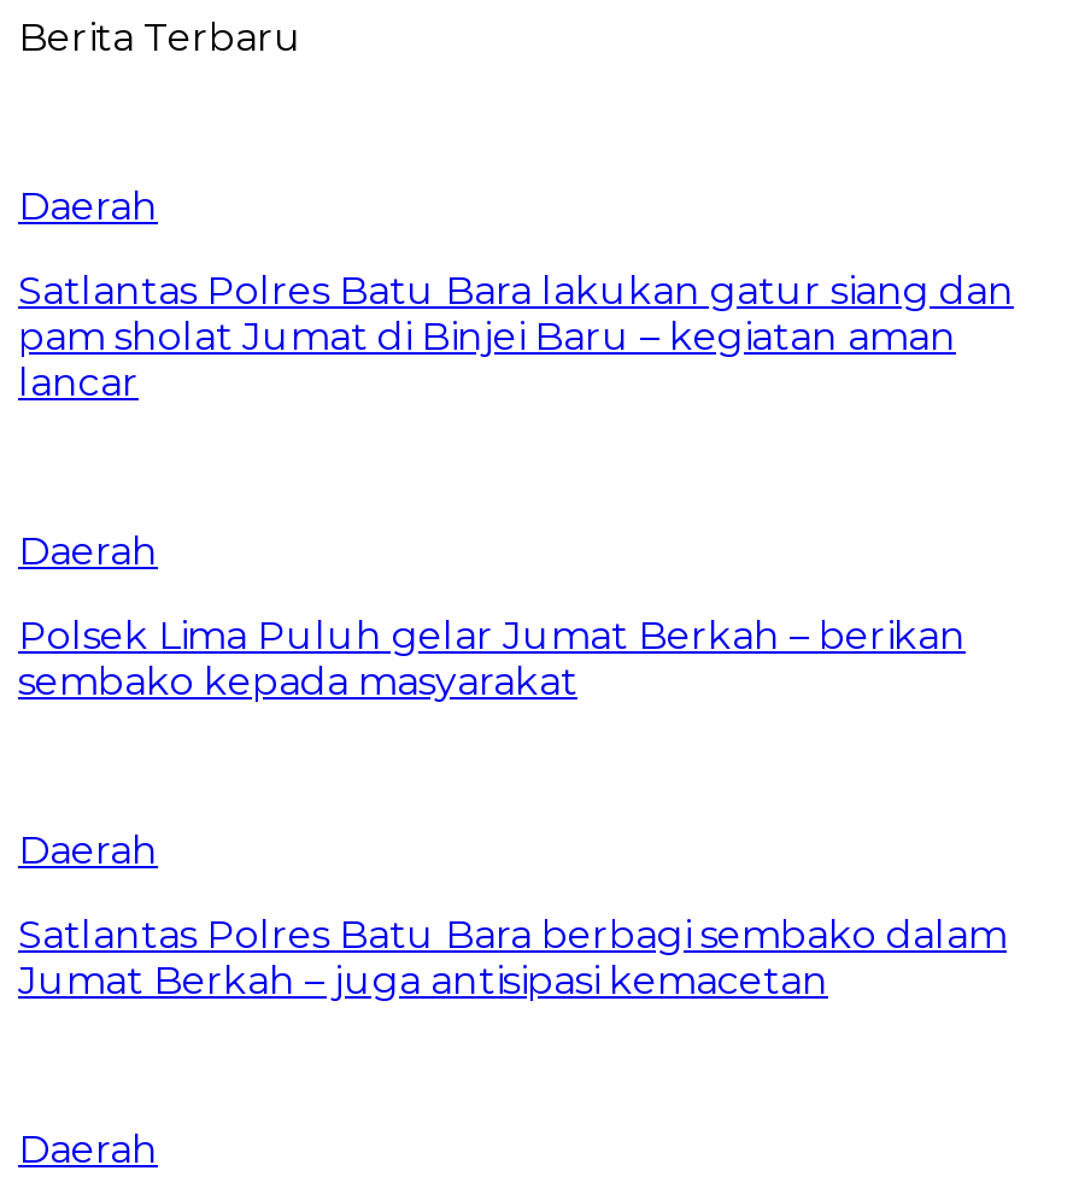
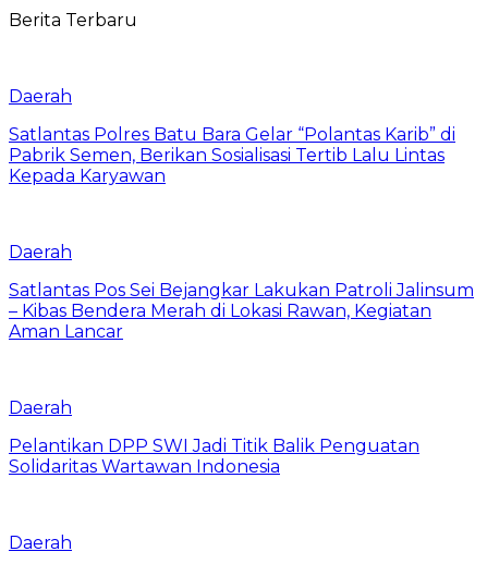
- Satlantas Polres Batu Bara lakukan gatur siang dan
- pam sholat Jumat di Binjei Baru – kegiatan aman
- lancar
+ Satlantas Polres Batu Bara Gelar “Polantas Karib” di
+ Pabrik Semen, Berikan Sosialisasi Tertib Lalu Lintas
+ Kepada Karyawan

- Polsek Lima Puluh gelar Jumat Berkah – berikan
- sembako kepada masyarakat
+ Satlantas Pos Sei Bejangkar Lakukan Patroli Jalinsum
+ – Kibas Bendera Merah di Lokasi Rawan, Kegiatan
+ Aman Lancar

- Satlantas Polres Batu Bara berbagi sembako dalam
- Jumat Berkah – juga antisipasi kemacetan
+ Pelantikan DPP SWI Jadi Titik Balik Penguatan
+ Solidaritas Wartawan Indonesia
